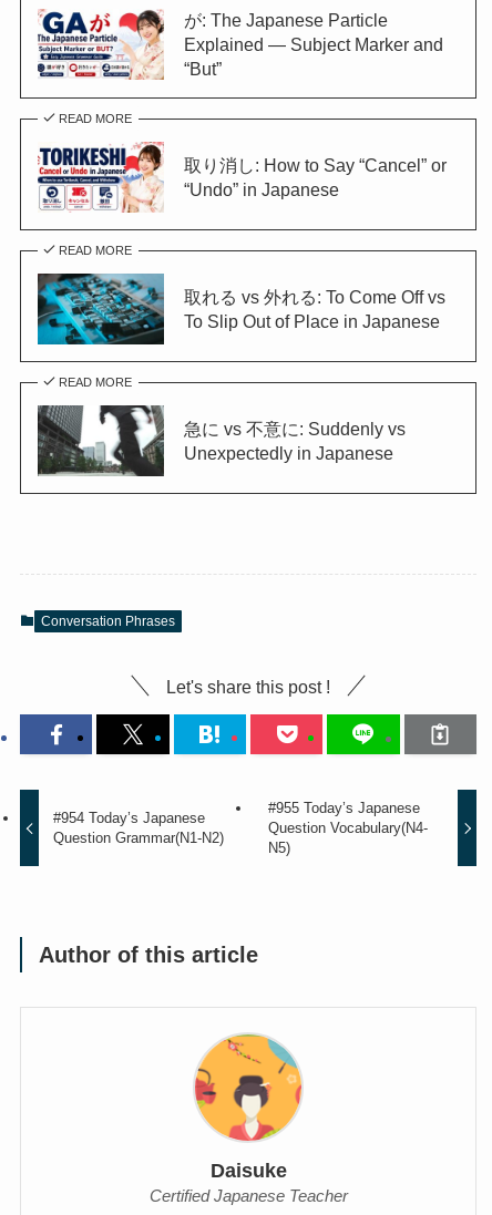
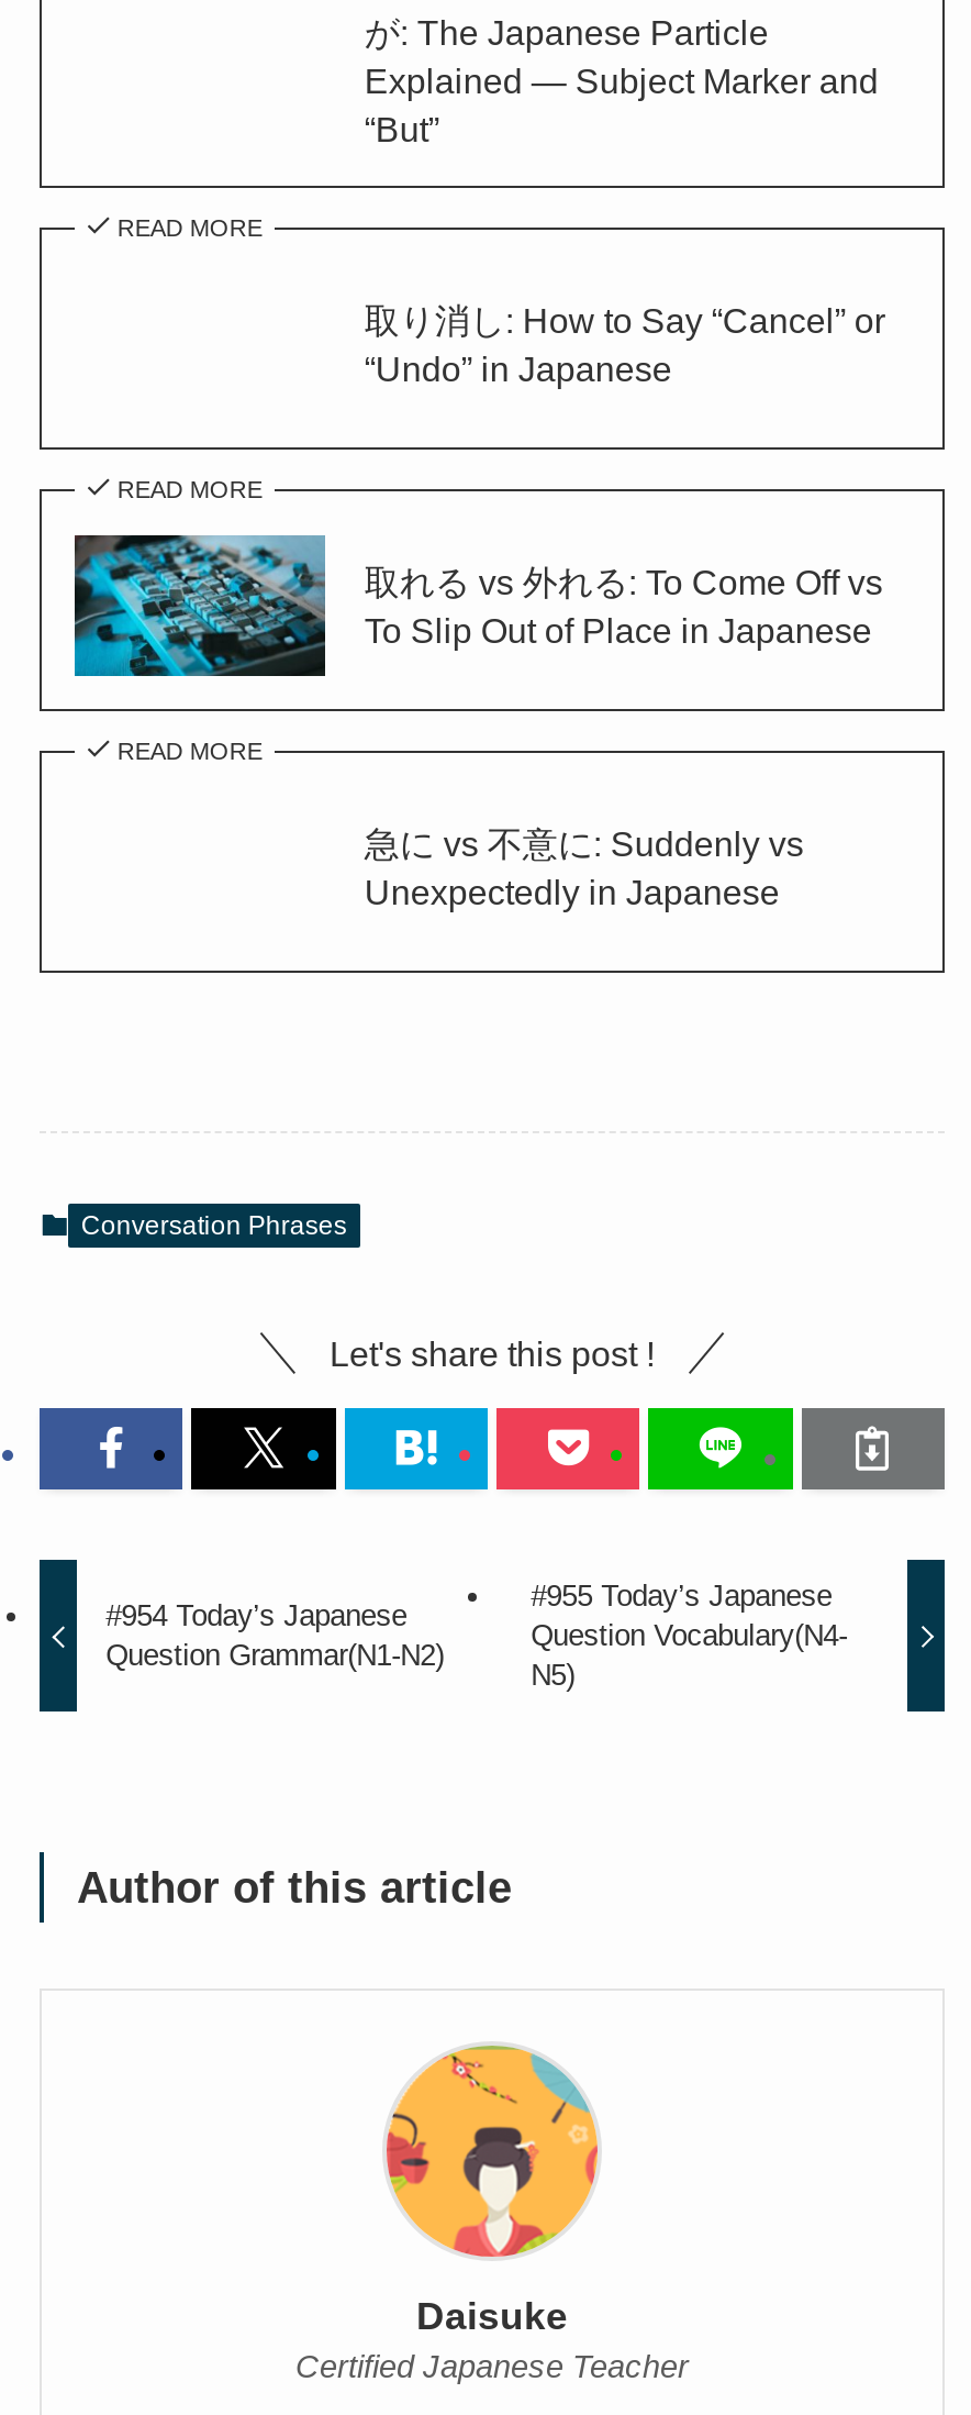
- [image]

- [image]

- [image]
